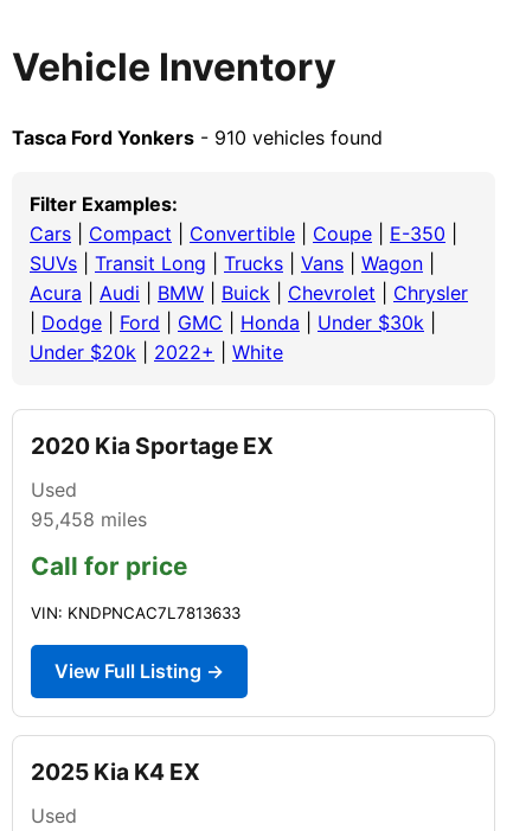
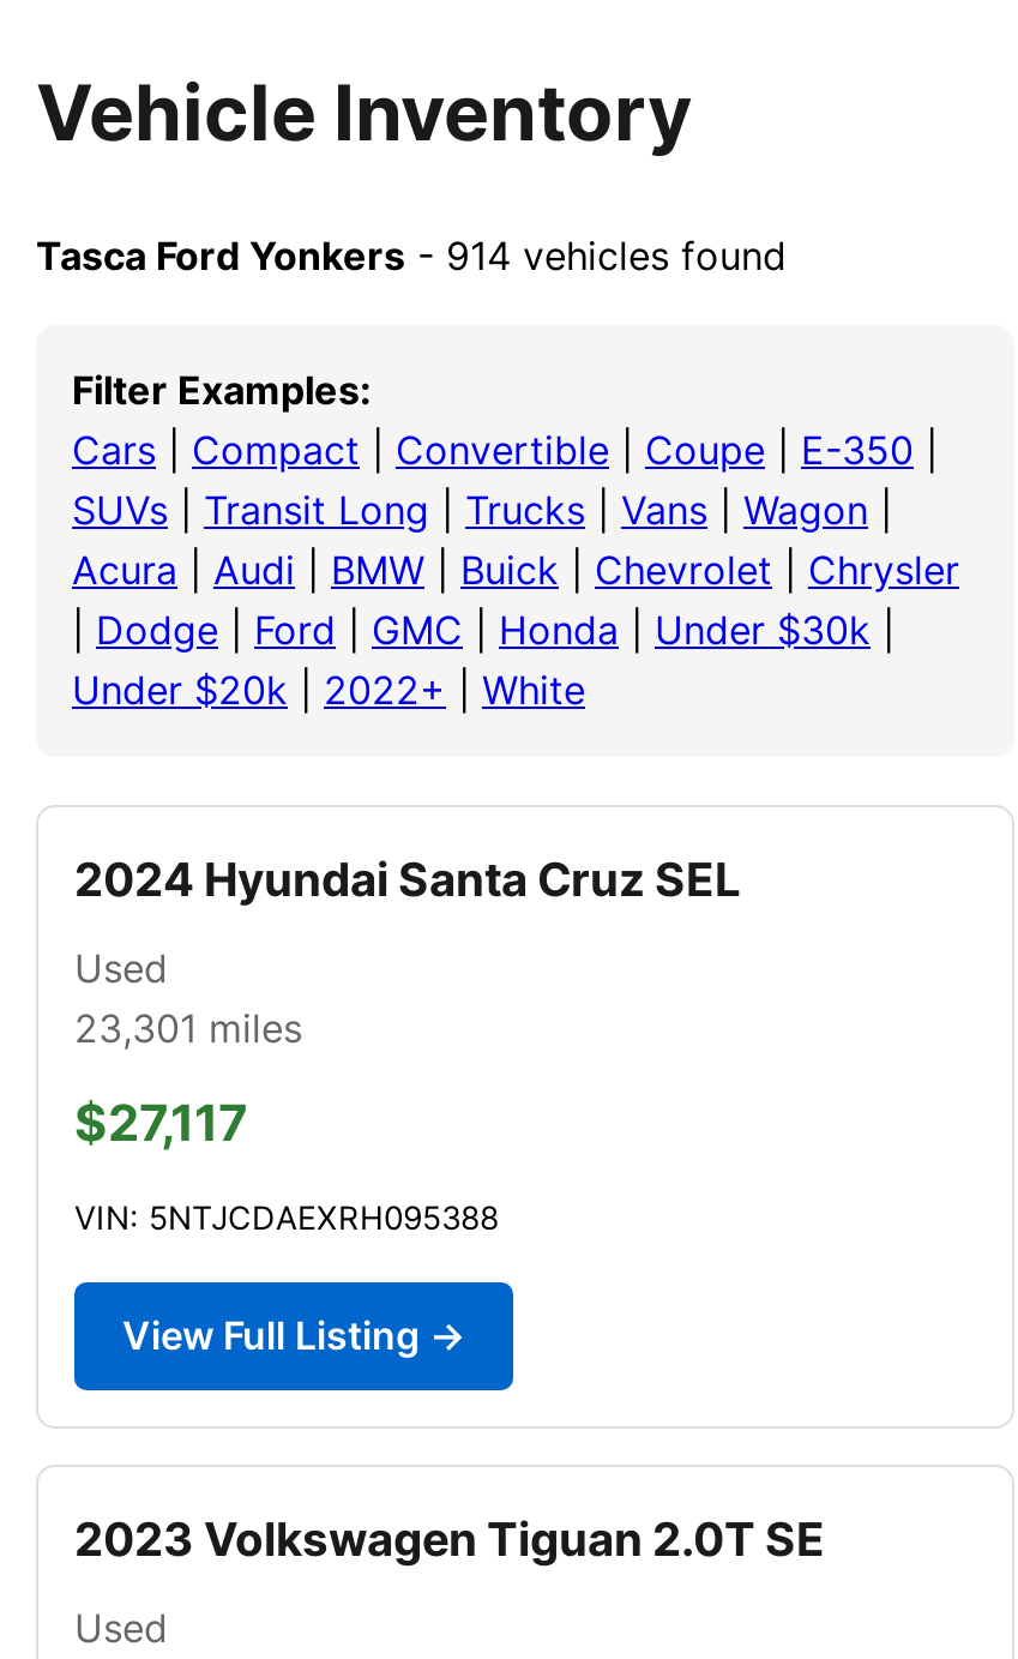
- Tasca Ford Yonkers - 910 vehicles found
+ Tasca Ford Yonkers - 914 vehicles found

- 2020 Kia Sportage EX
+ 2024 Hyundai Santa Cruz SEL

- 95,458 miles
+ 23,301 miles

- Call for price
+ $27,117

- VIN: KNDPNCAC7L7813633
+ VIN: 5NTJCDAEXRH095388

- 2025 Kia K4 EX
+ 2023 Volkswagen Tiguan 2.0T SE
